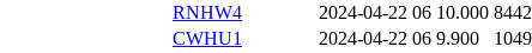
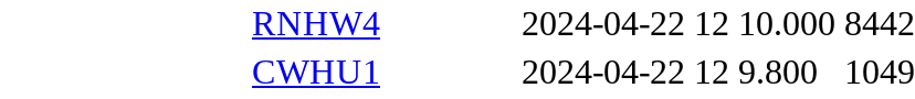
- 2024-04-22 06 10.000 8442
+ 2024-04-22 12 10.000 8442

- 2024-04-22 06 9.900
+ 2024-04-22 12 9.800
